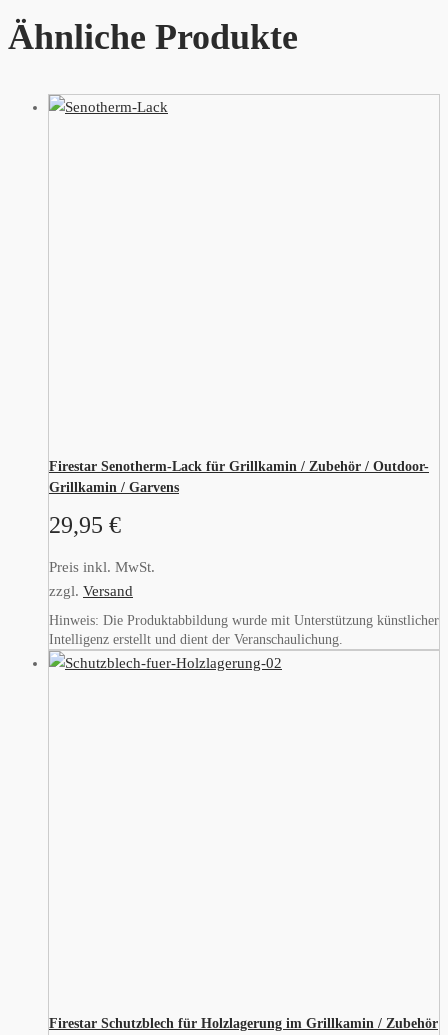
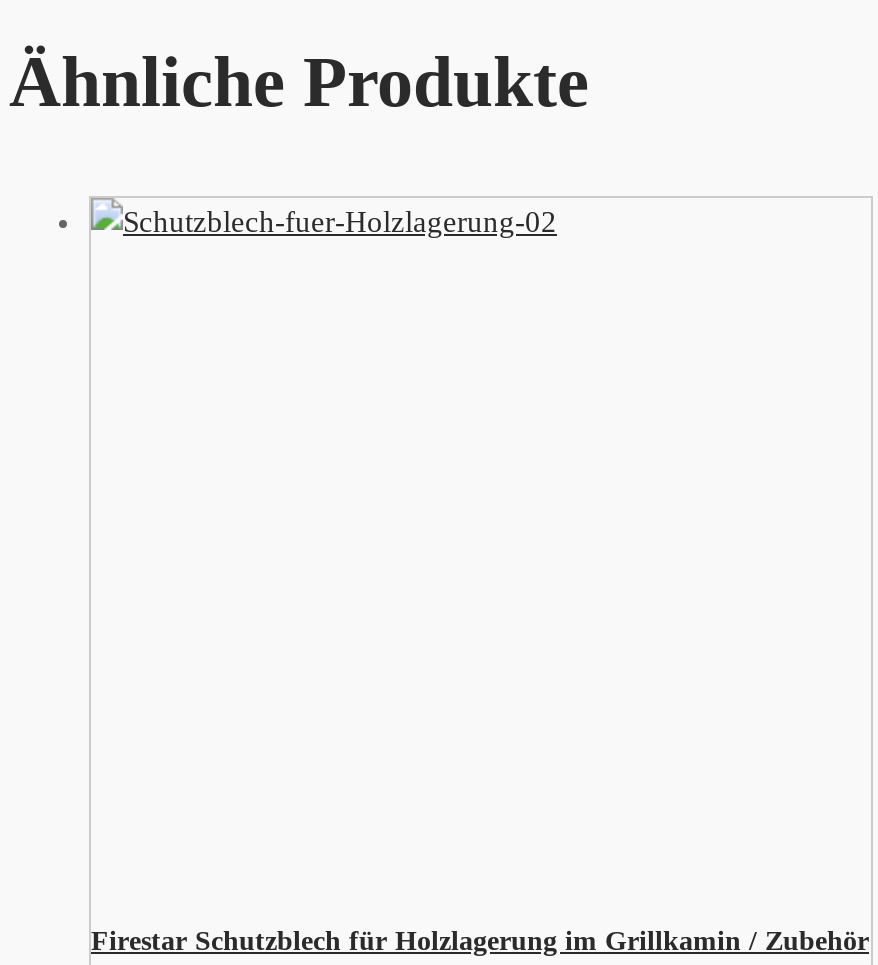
- Firestar Senotherm-Lack für Grillkamin / Zubehör / Outdoor-
- Grillkamin / Garvens
- 29,95 €
- Preis inkl. MwSt.
- zzgl. Versand
- Hinweis: Die Produktabbildung wurde mit Unterstützung künstlicher
- Intelligenz erstellt und dient der Veranschaulichung.
